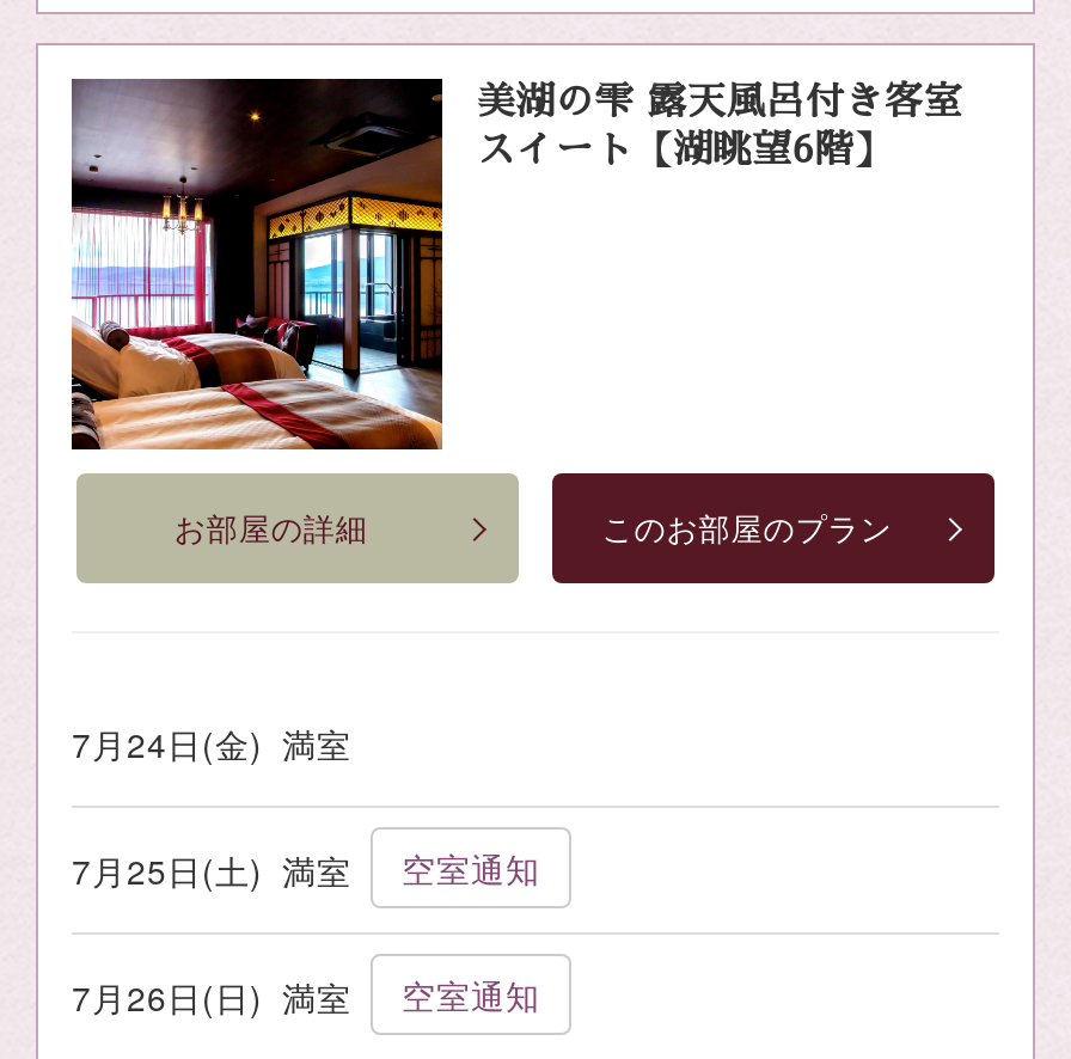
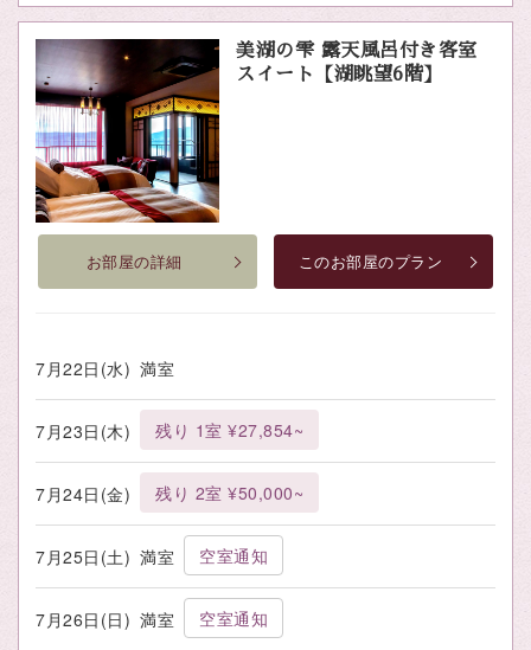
- 7月24日(金) 満室
+ 7月22日(水) 満室
+ 7月23日(木)
+ 残り 1室 ¥27,854~
+ 7月24日(金)
+ 残り 2室 ¥50,000~
